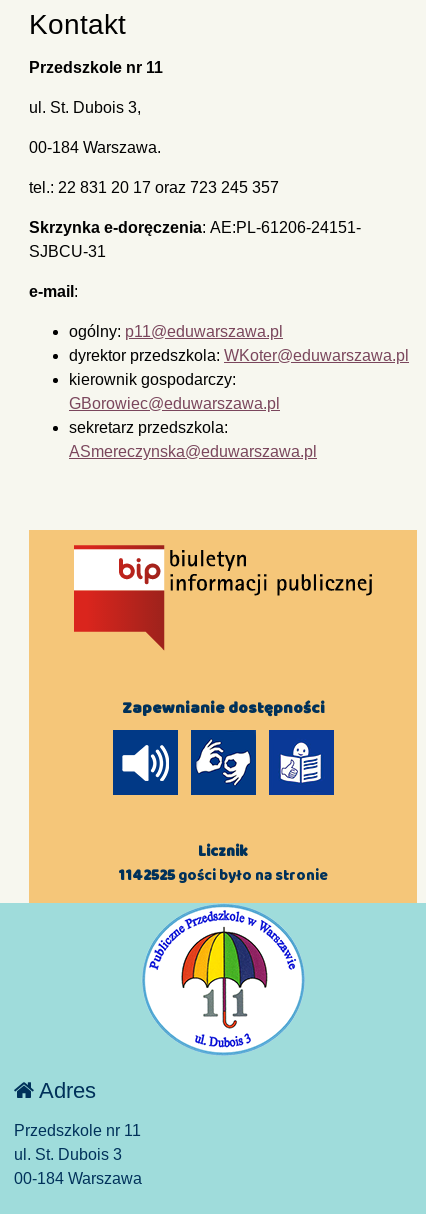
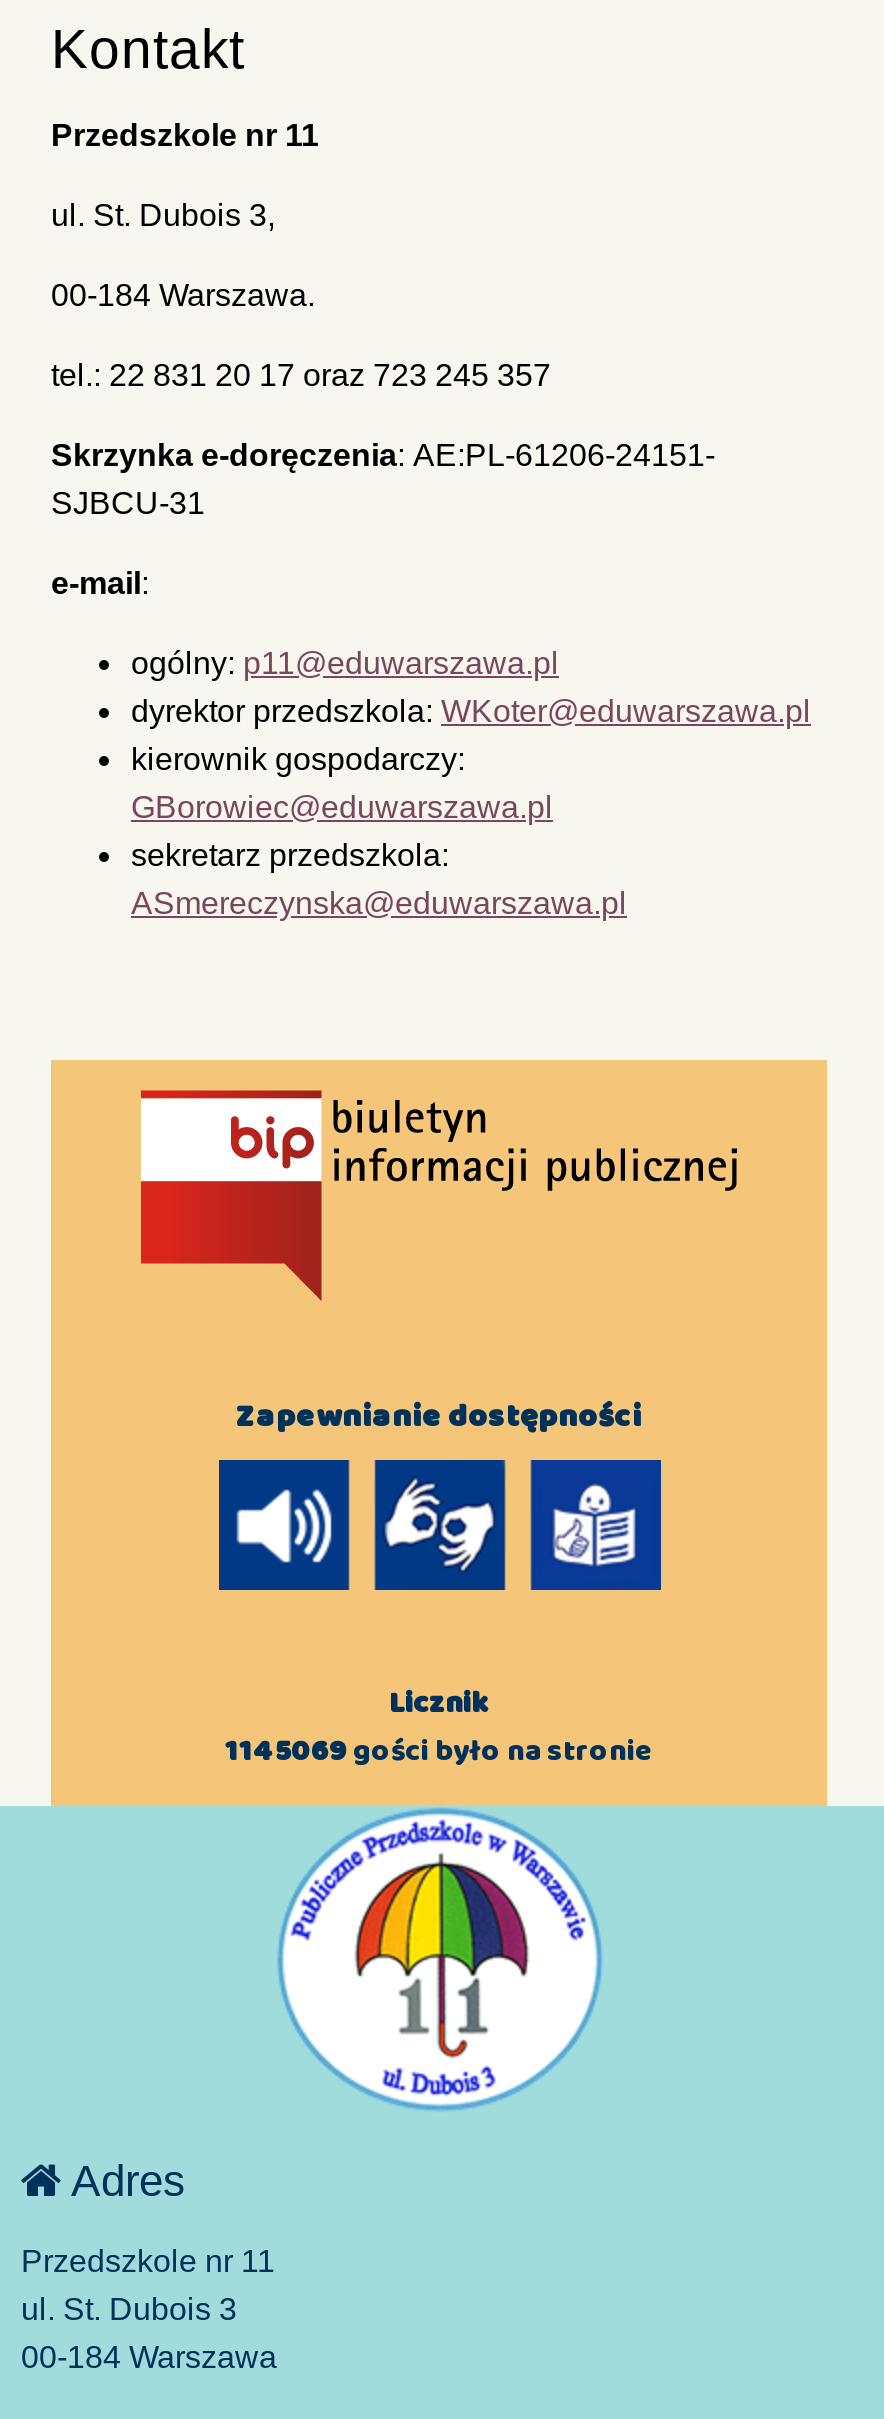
- 1142525 gości było na stronie
+ 1145069 gości było na stronie
